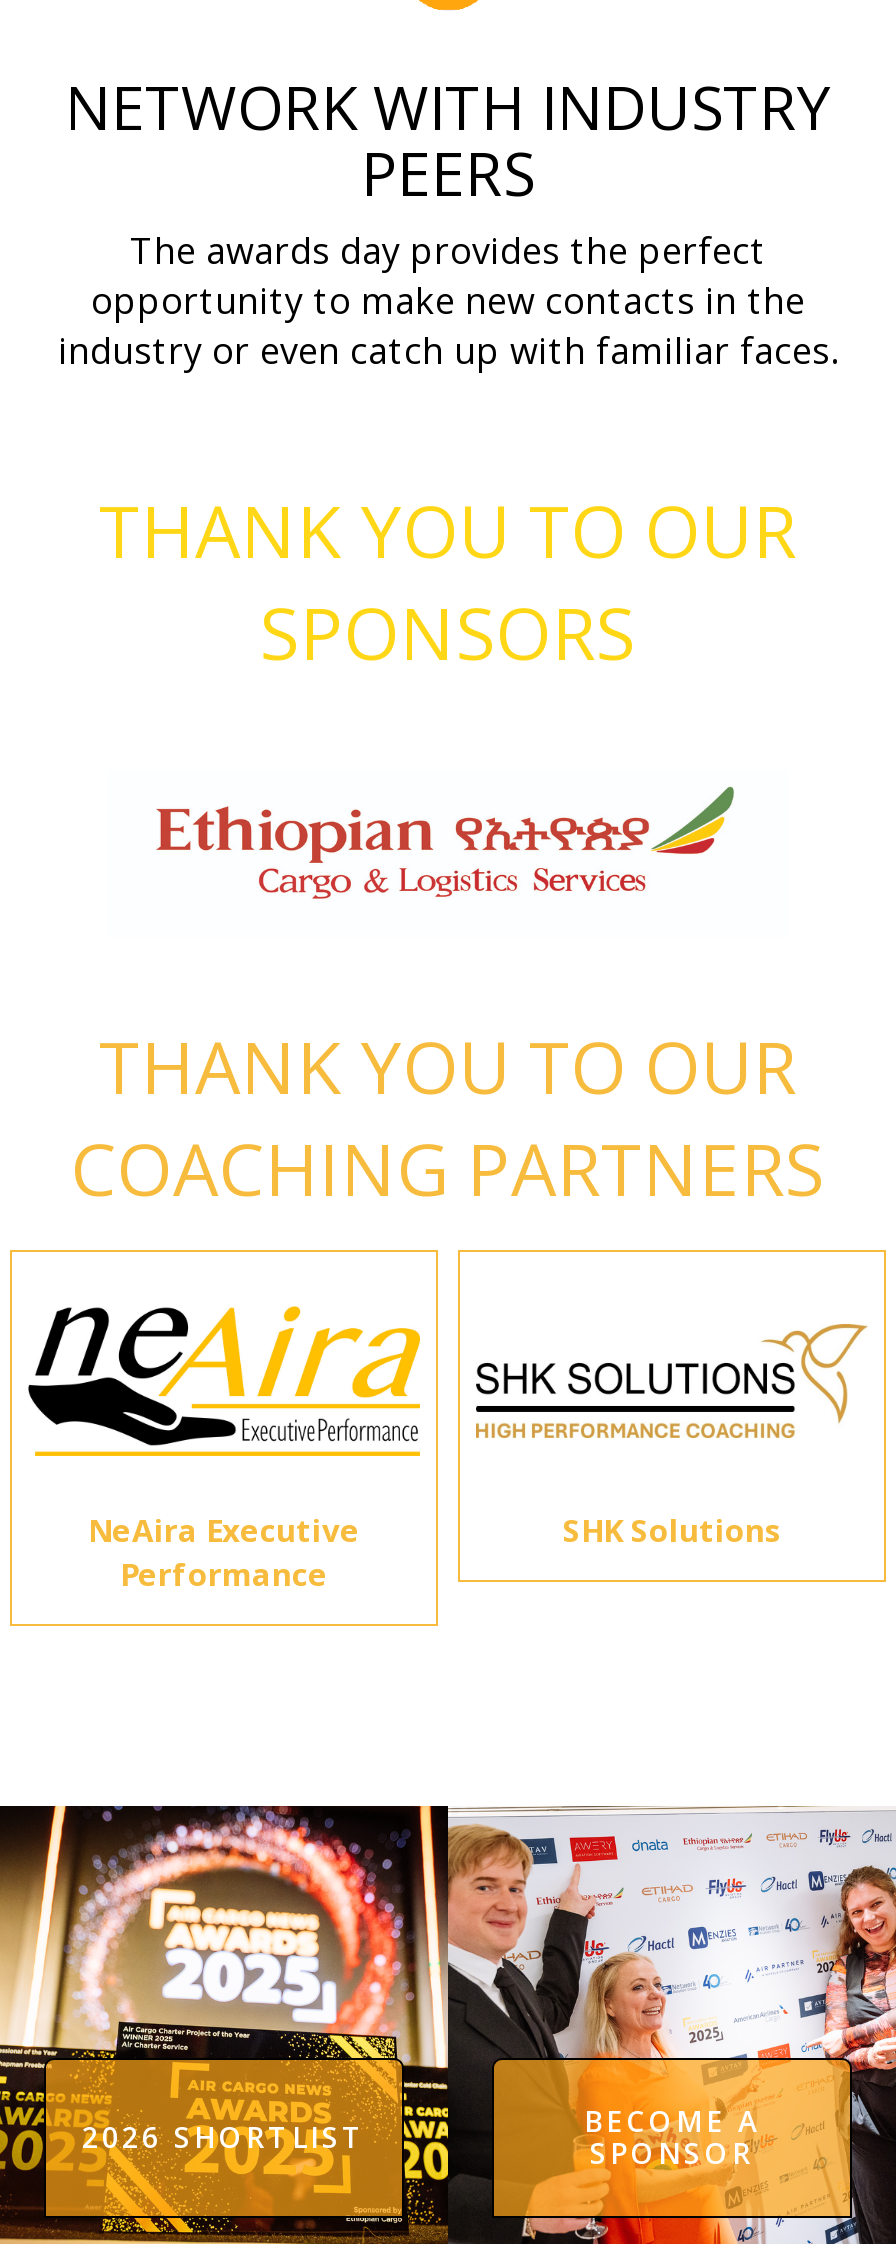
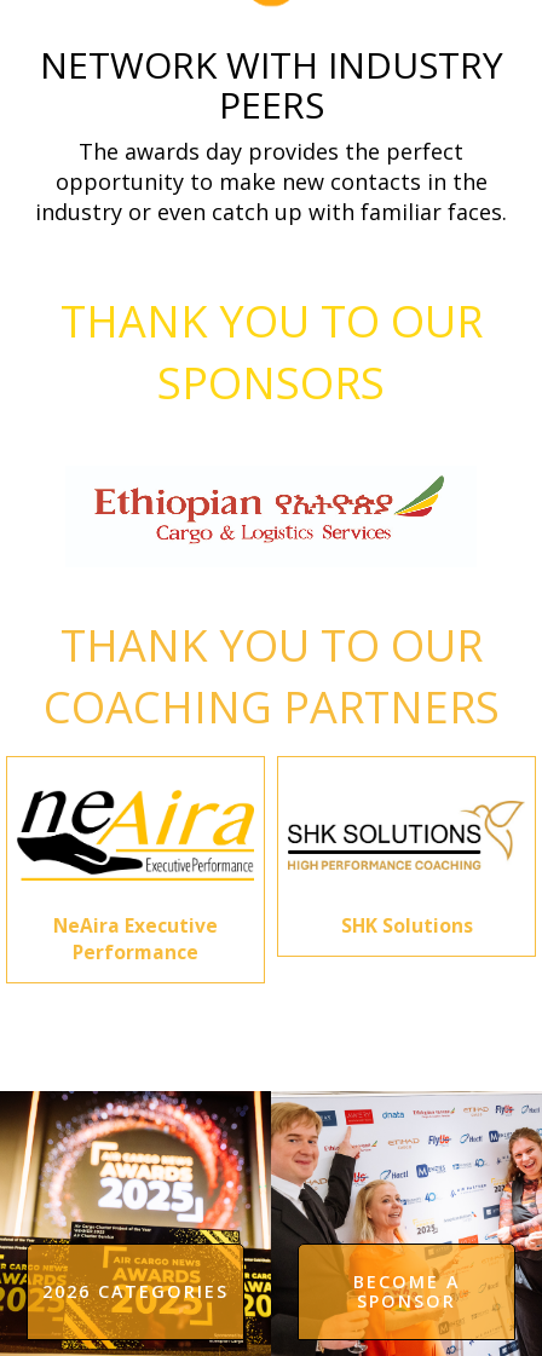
- 2026 SHORTLIST
+ 2026 CATEGORIES
